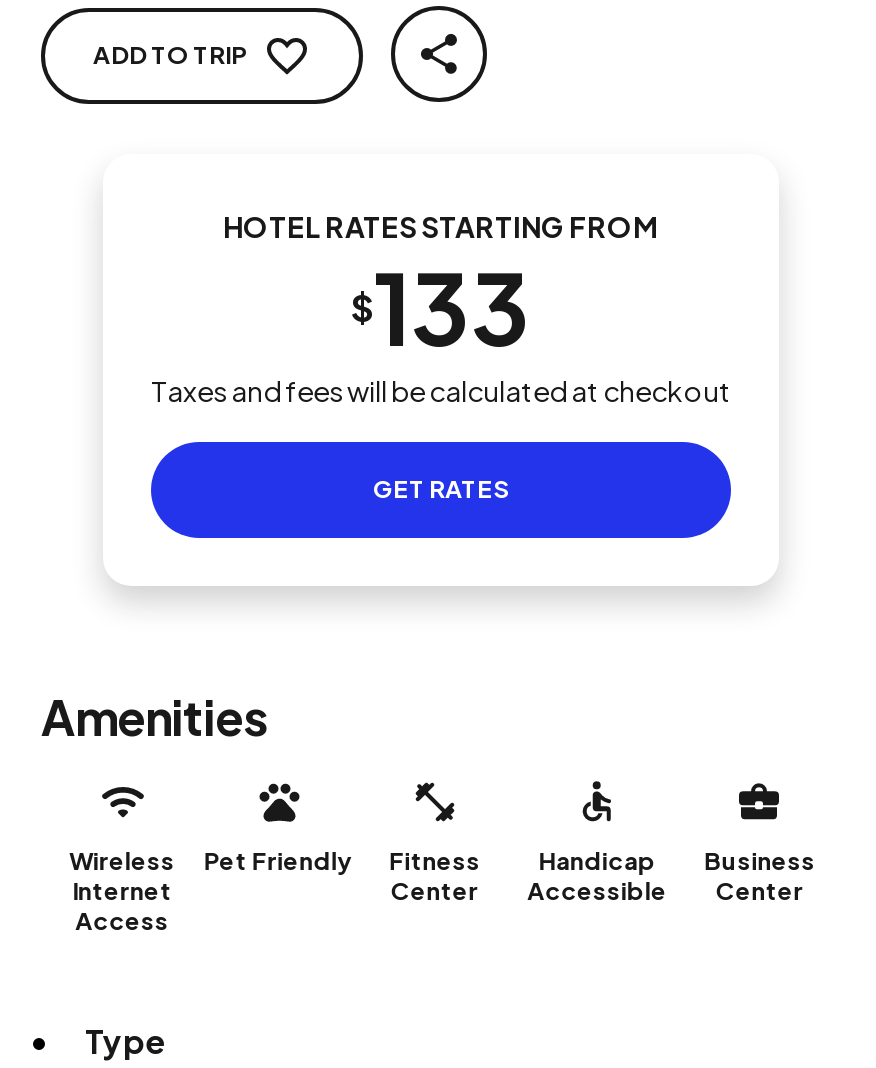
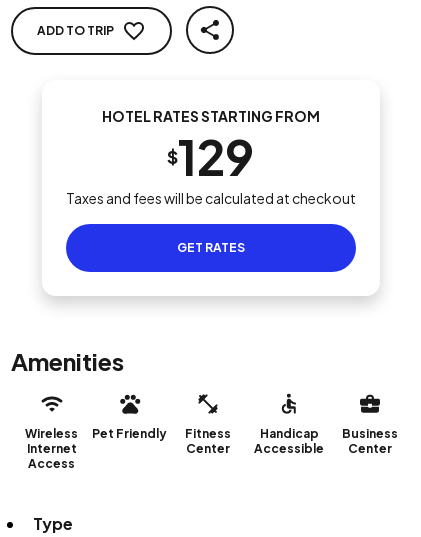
- $133
+ $129
